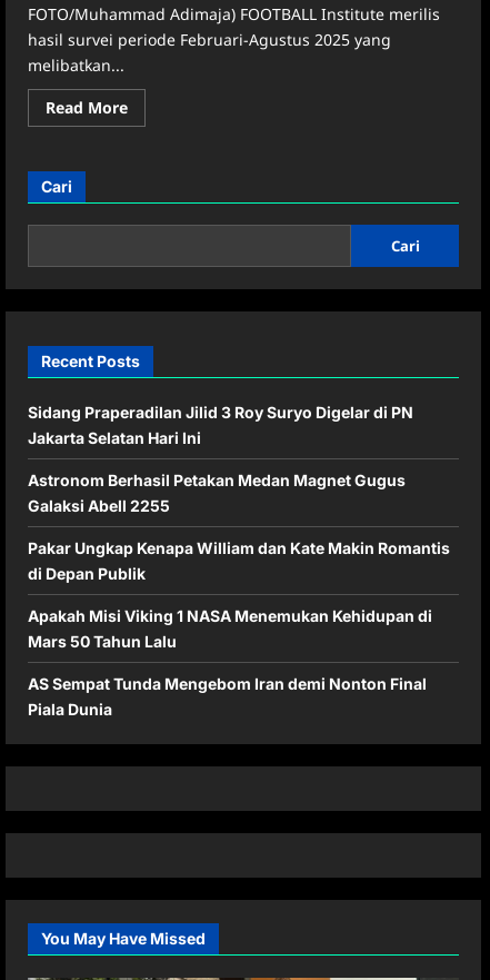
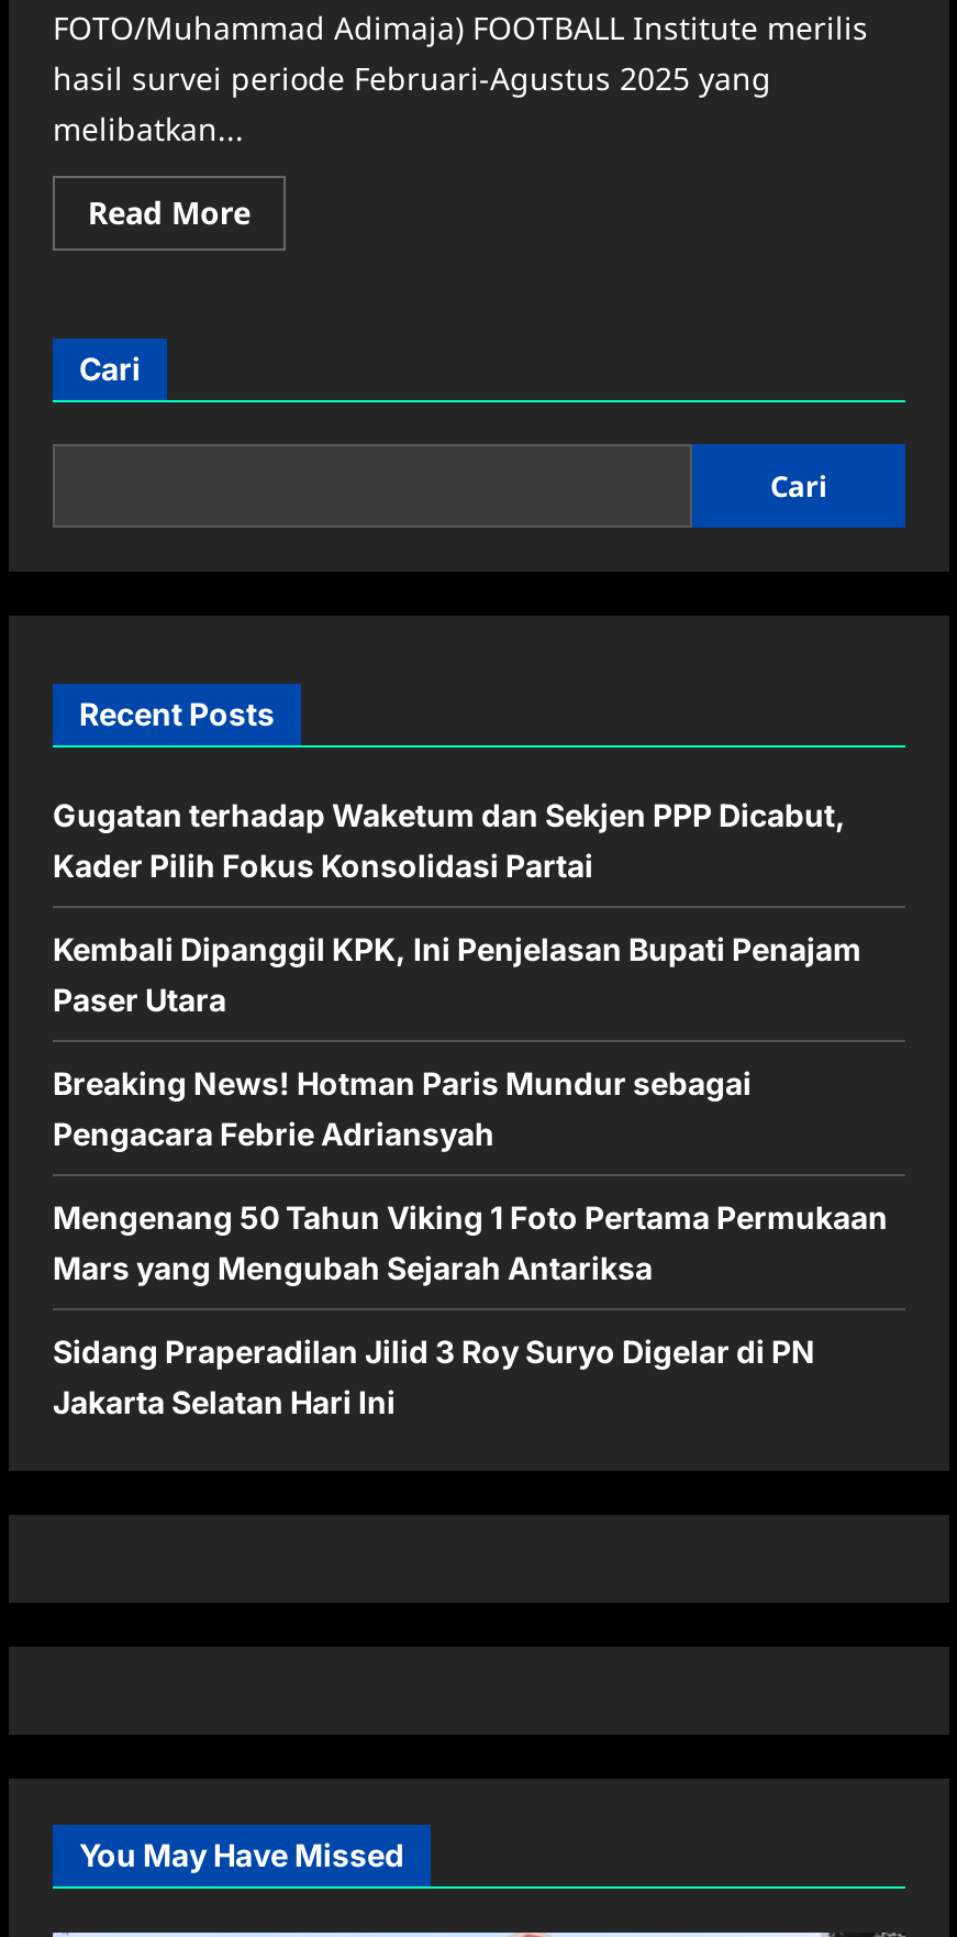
+ Gugatan terhadap Waketum dan Sekjen PPP Dicabut,
+ Kader Pilih Fokus Konsolidasi Partai
+ Kembali Dipanggil KPK, Ini Penjelasan Bupati Penajam
+ Paser Utara
+ Breaking News! Hotman Paris Mundur sebagai
+ Pengacara Febrie Adriansyah
+ Mengenang 50 Tahun Viking 1 Foto Pertama Permukaan
+ Mars yang Mengubah Sejarah Antariksa

moved down: Sidang Praperadilan Jilid 3 Roy Suryo Digelar di PN | Jakarta Selatan Hari Ini

- Astronom Berhasil Petakan Medan Magnet Gugus
- Galaksi Abell 2255
- Pakar Ungkap Kenapa William dan Kate Makin Romantis
- di Depan Publik
- Apakah Misi Viking 1 NASA Menemukan Kehidupan di
- Mars 50 Tahun Lalu
- AS Sempat Tunda Mengebom Iran demi Nonton Final
- Piala Dunia
